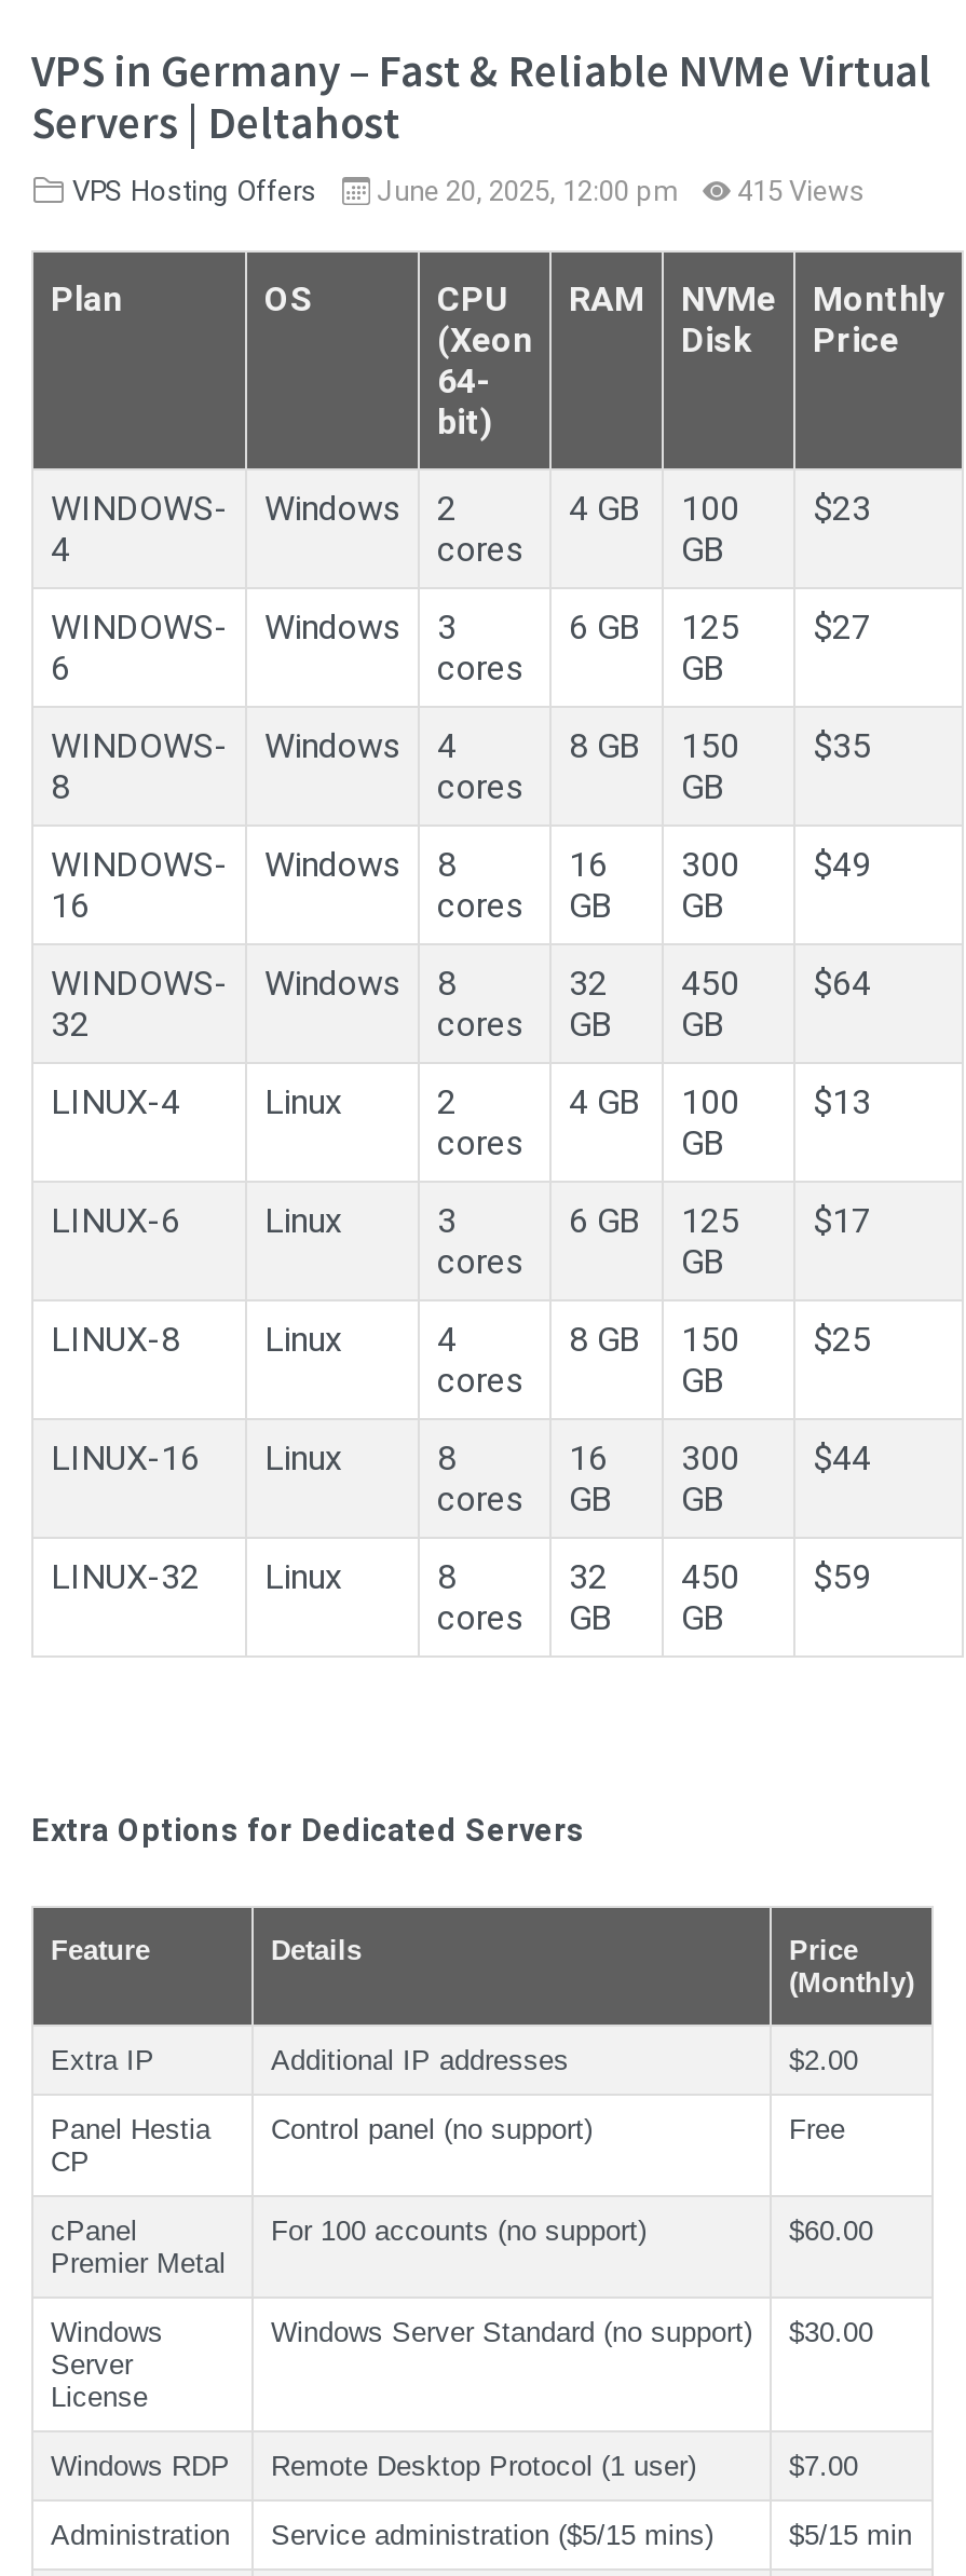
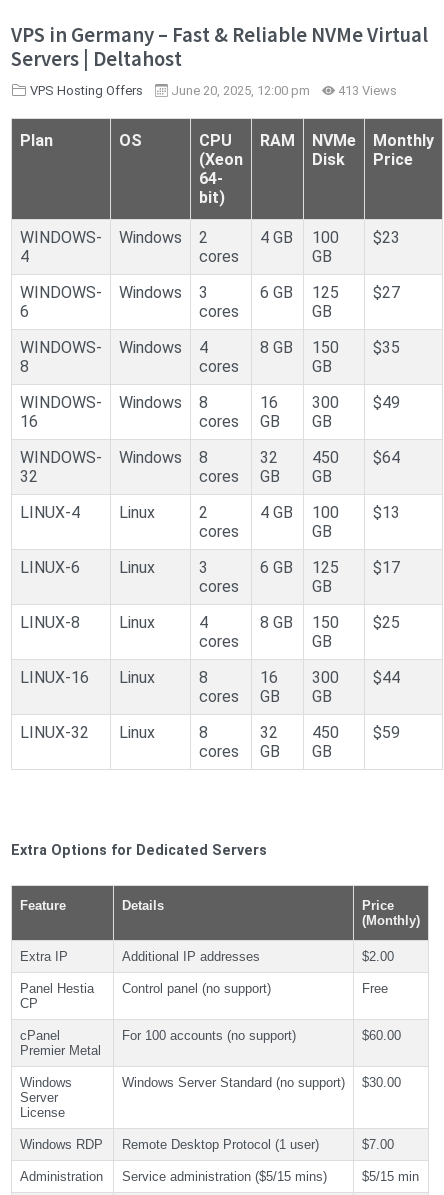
- VPS Hosting Offers June 20, 2025, 12:00 pm 415 Views
+ VPS Hosting Offers June 20, 2025, 12:00 pm 413 Views
